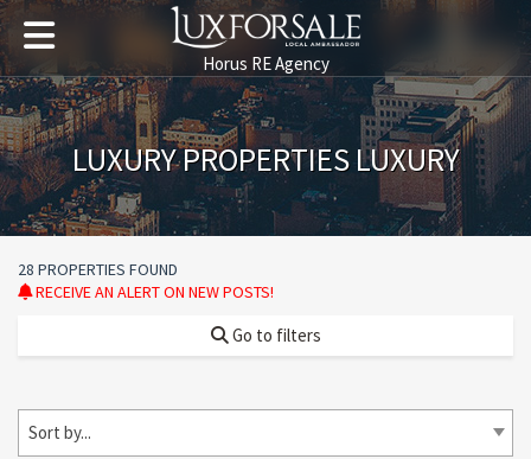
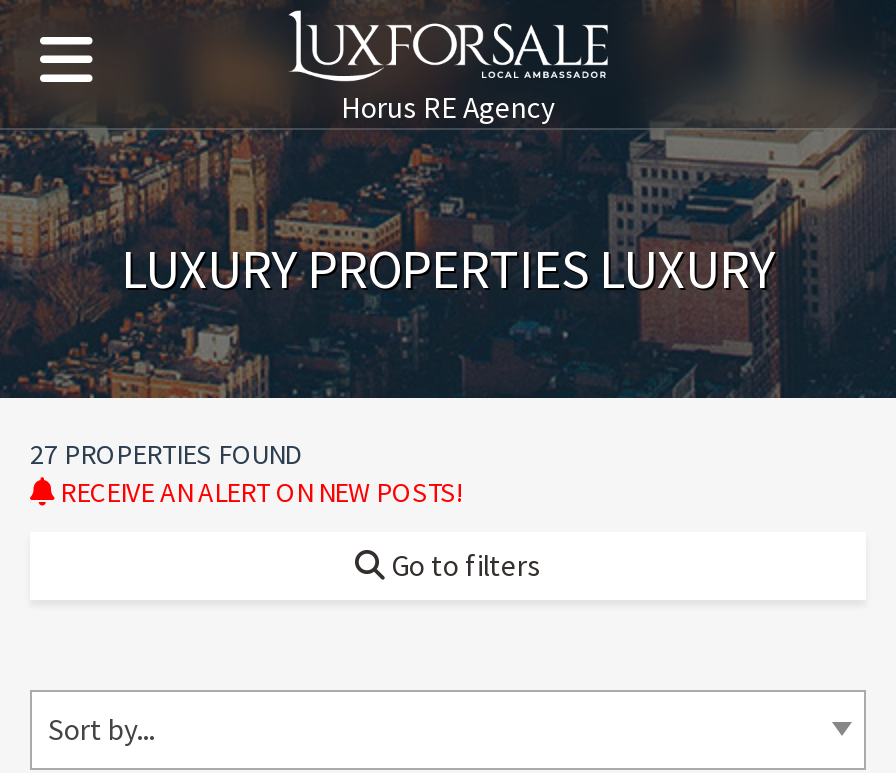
- 28 PROPERTIES FOUND
+ 27 PROPERTIES FOUND
